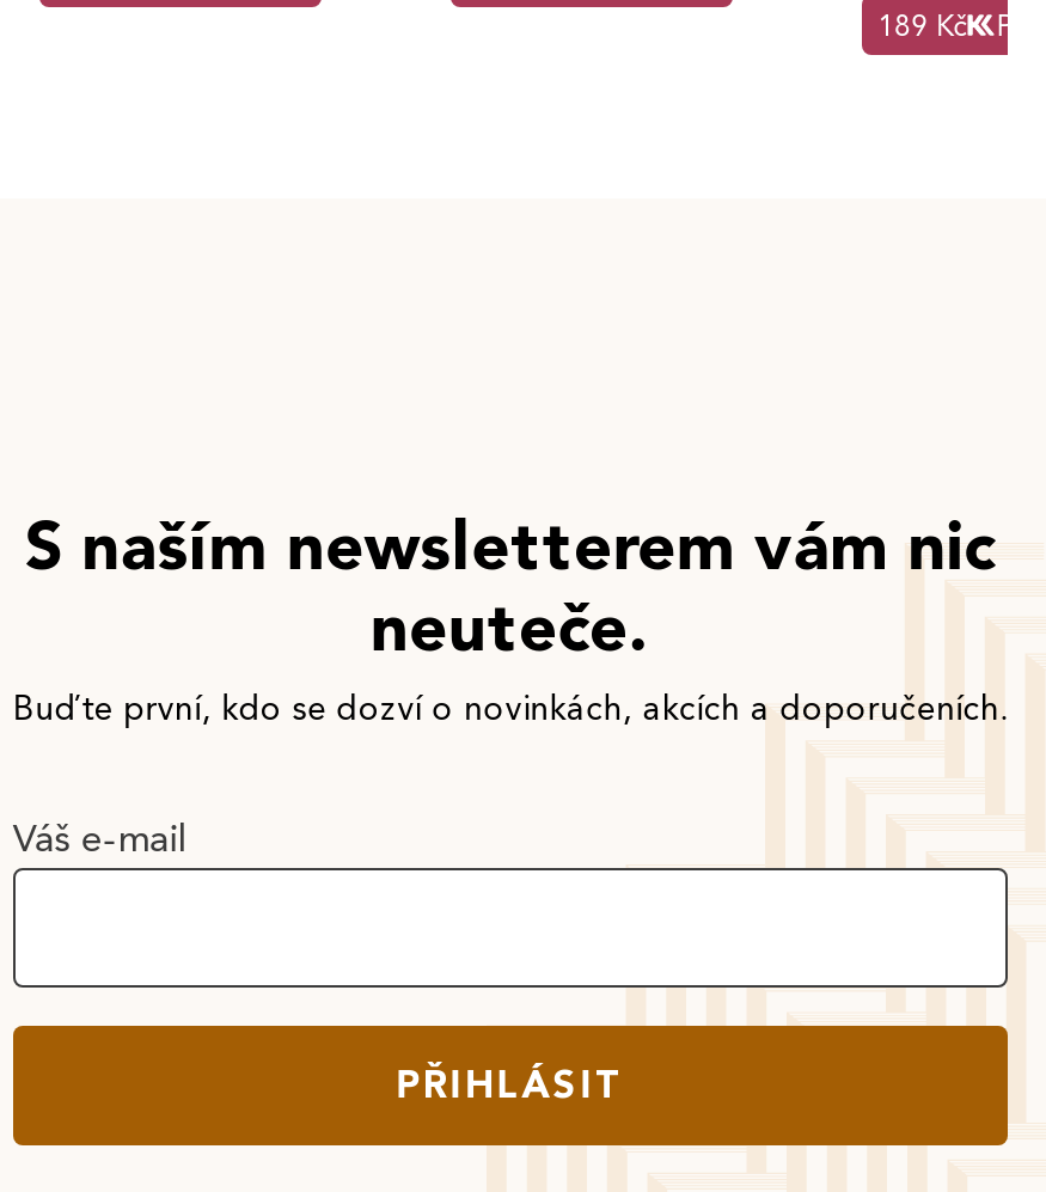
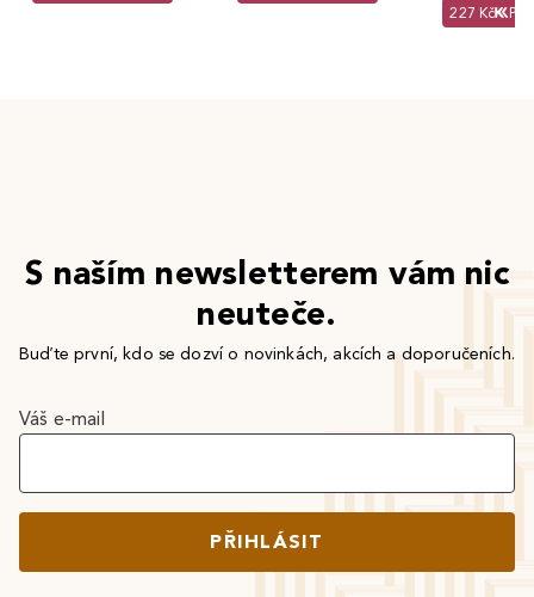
- 189 Kč
+ 227 Kč
